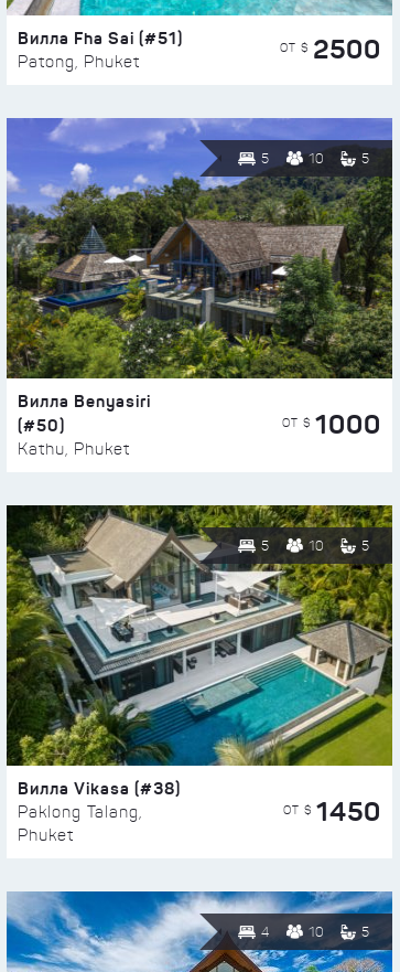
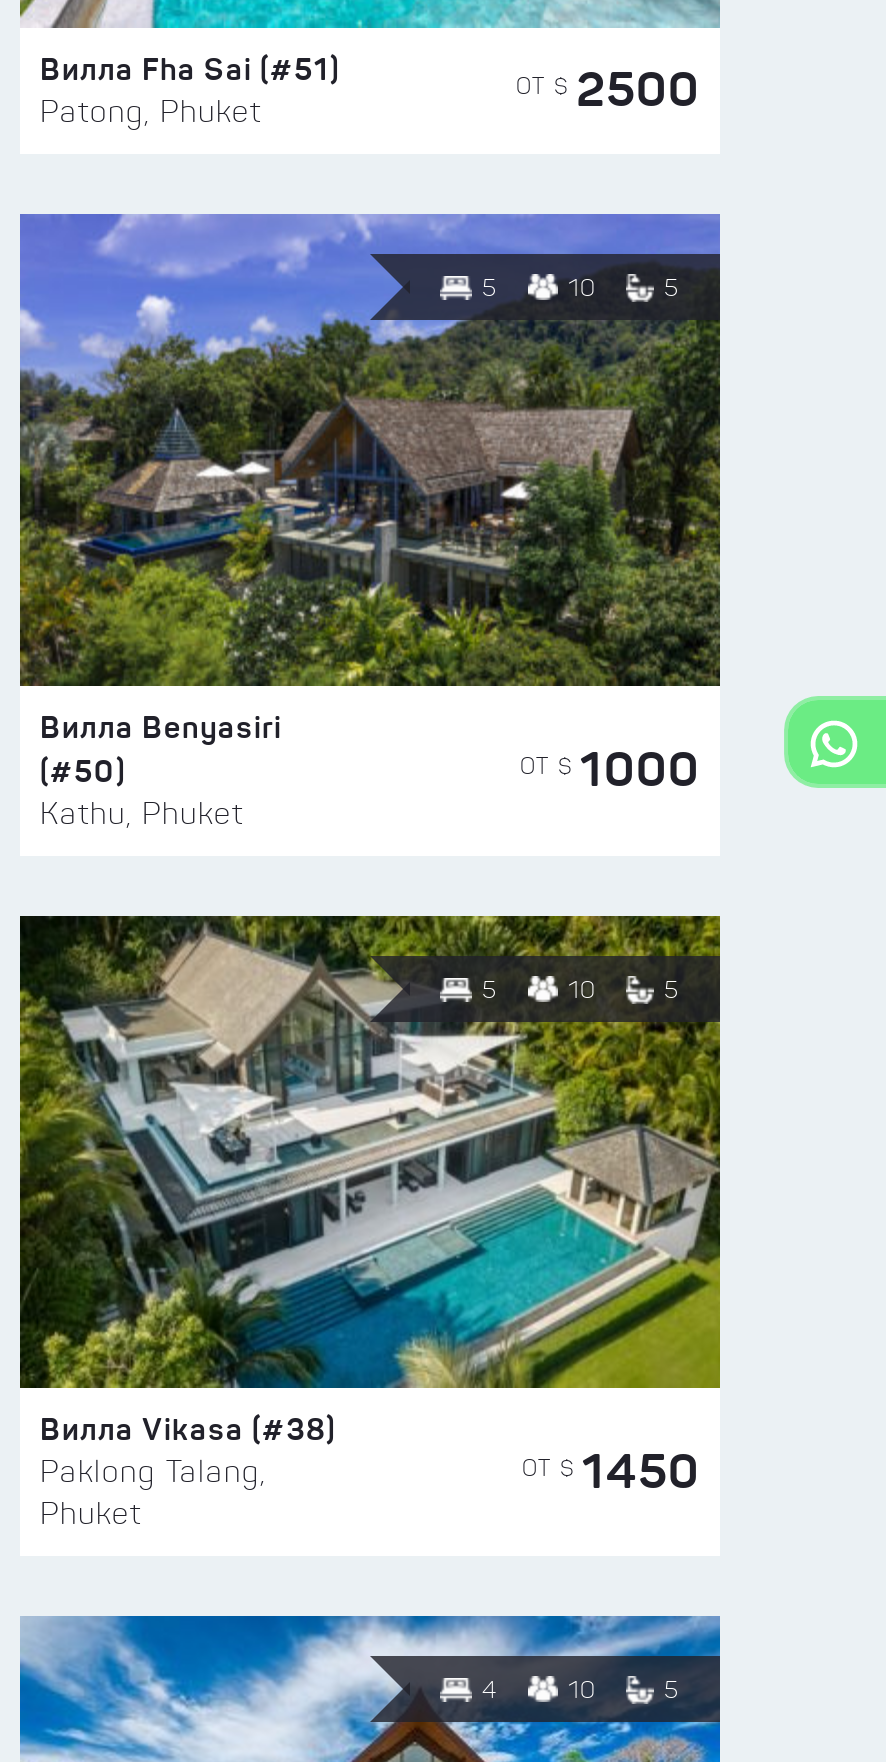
+ [image]
